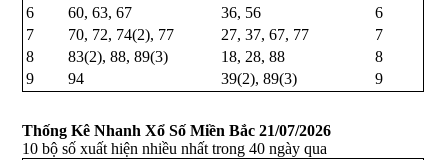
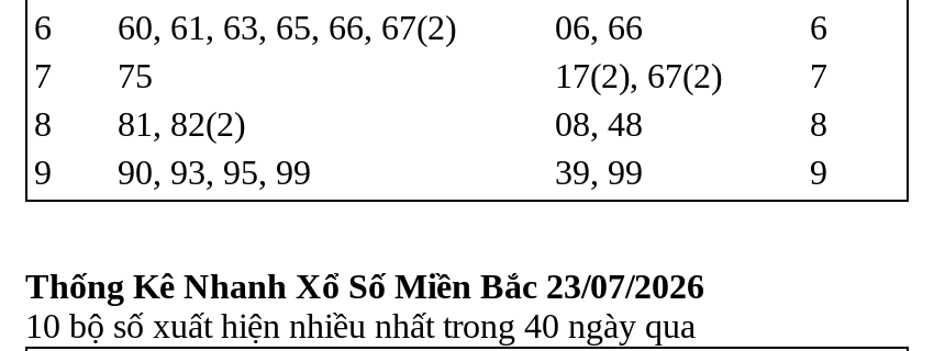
- 60, 63, 67
- 36, 56
+ 60, 61, 63, 65, 66, 67(2)
+ 06, 66

- 70, 72, 74(2), 77
- 27, 37, 67, 77
+ 75
+ 17(2), 67(2)

- 83(2), 88, 89(3)
- 18, 28, 88
+ 81, 82(2)
+ 08, 48

- 94
- 39(2), 89(3)
+ 90, 93, 95, 99
+ 39, 99

- Thống Kê Nhanh Xổ Số Miền Bắc 21/07/2026
+ Thống Kê Nhanh Xổ Số Miền Bắc 23/07/2026
